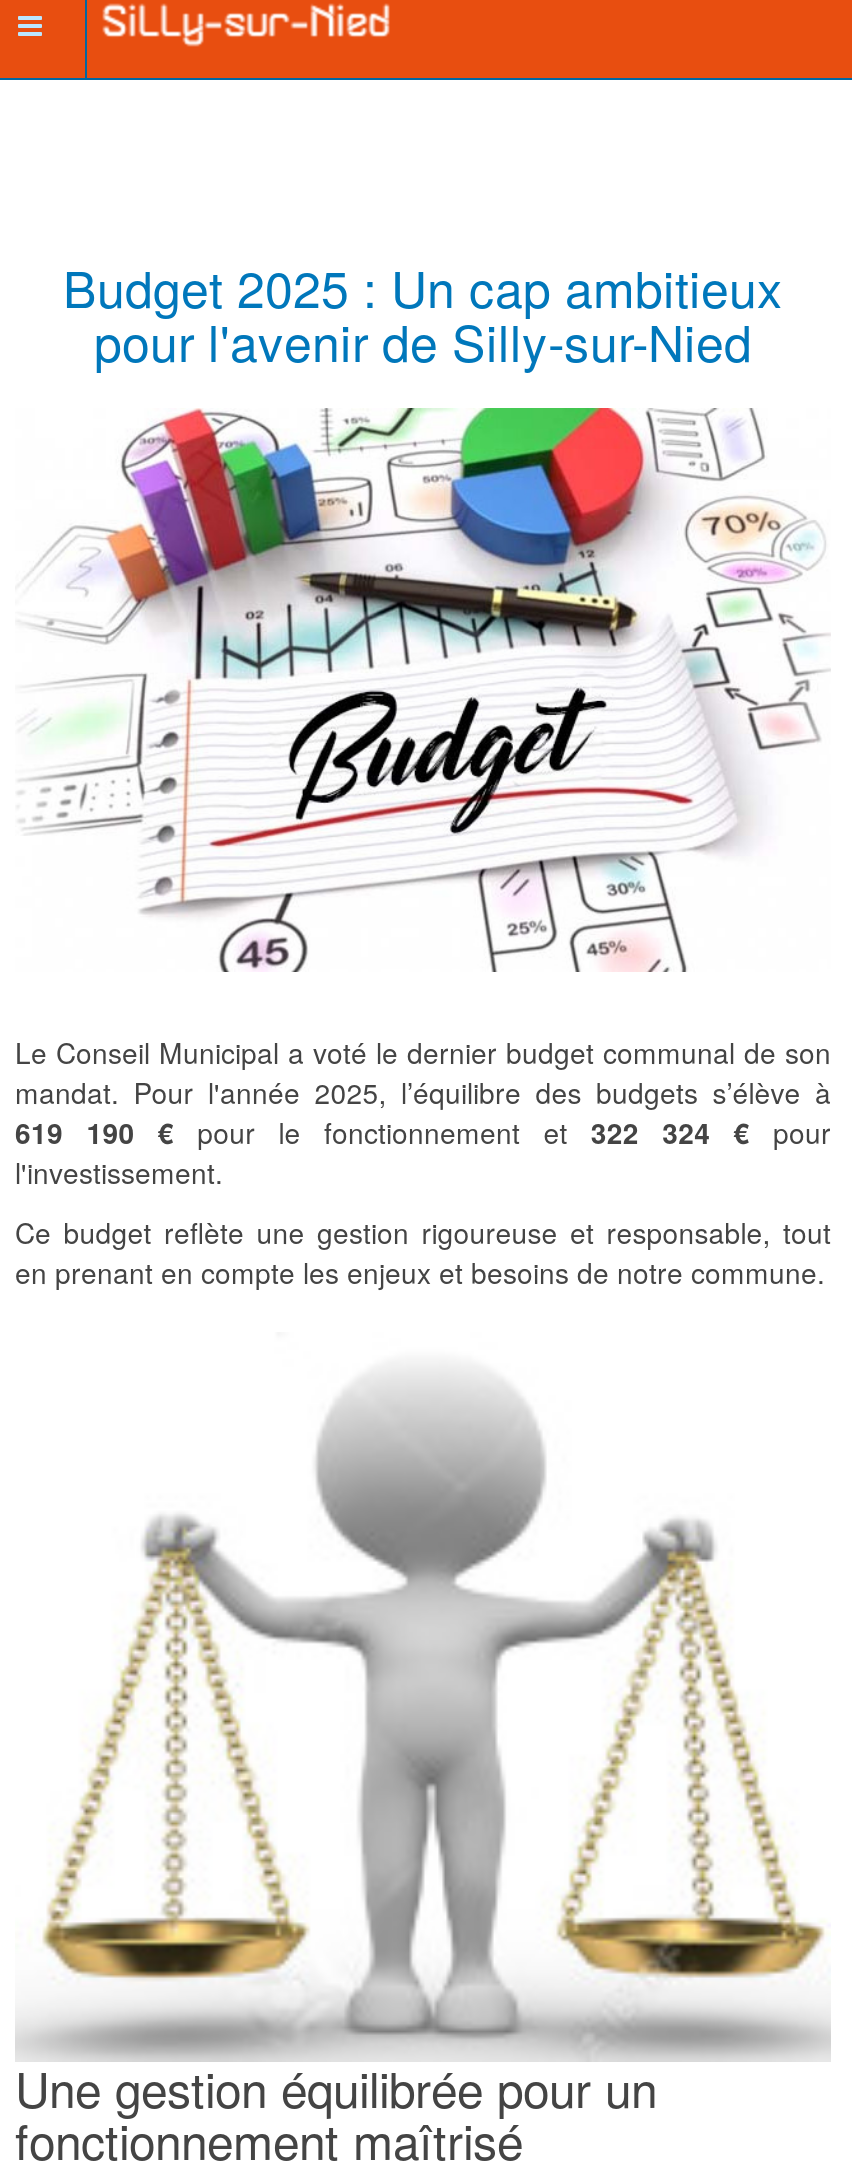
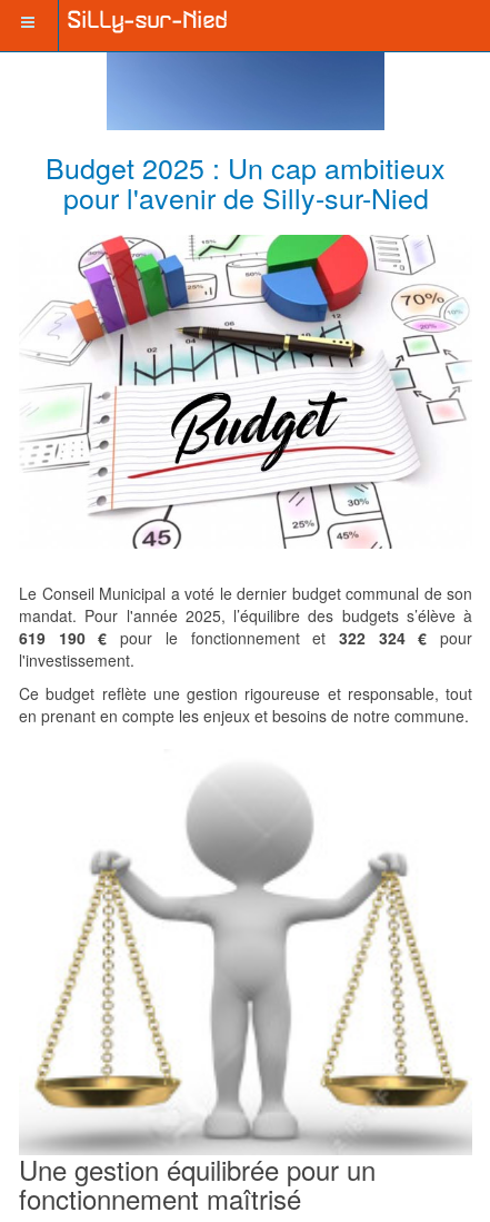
+ [image]
